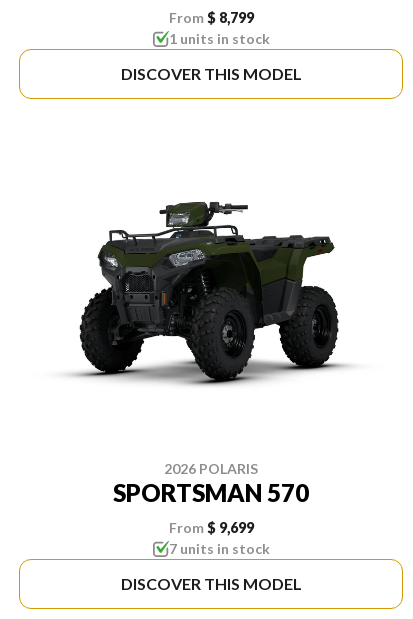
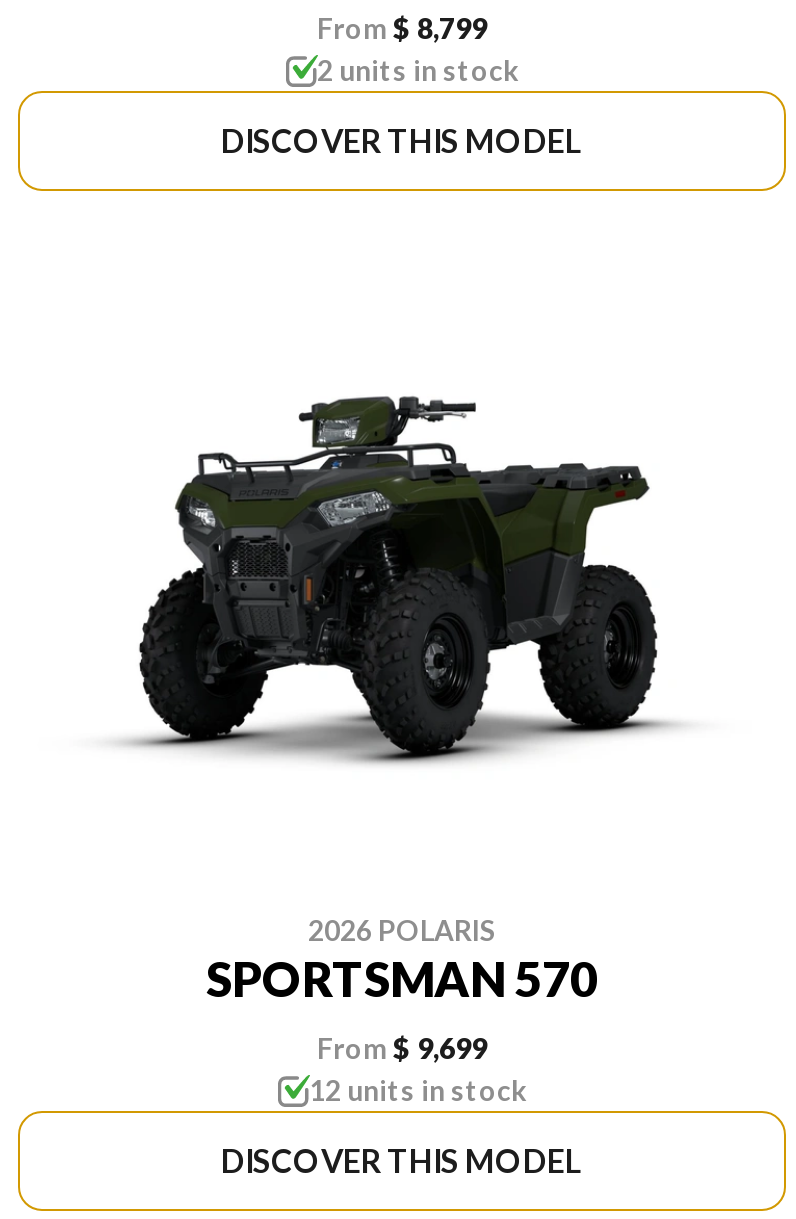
- 1 units in stock
+ 2 units in stock

- 7 units in stock
+ 12 units in stock
